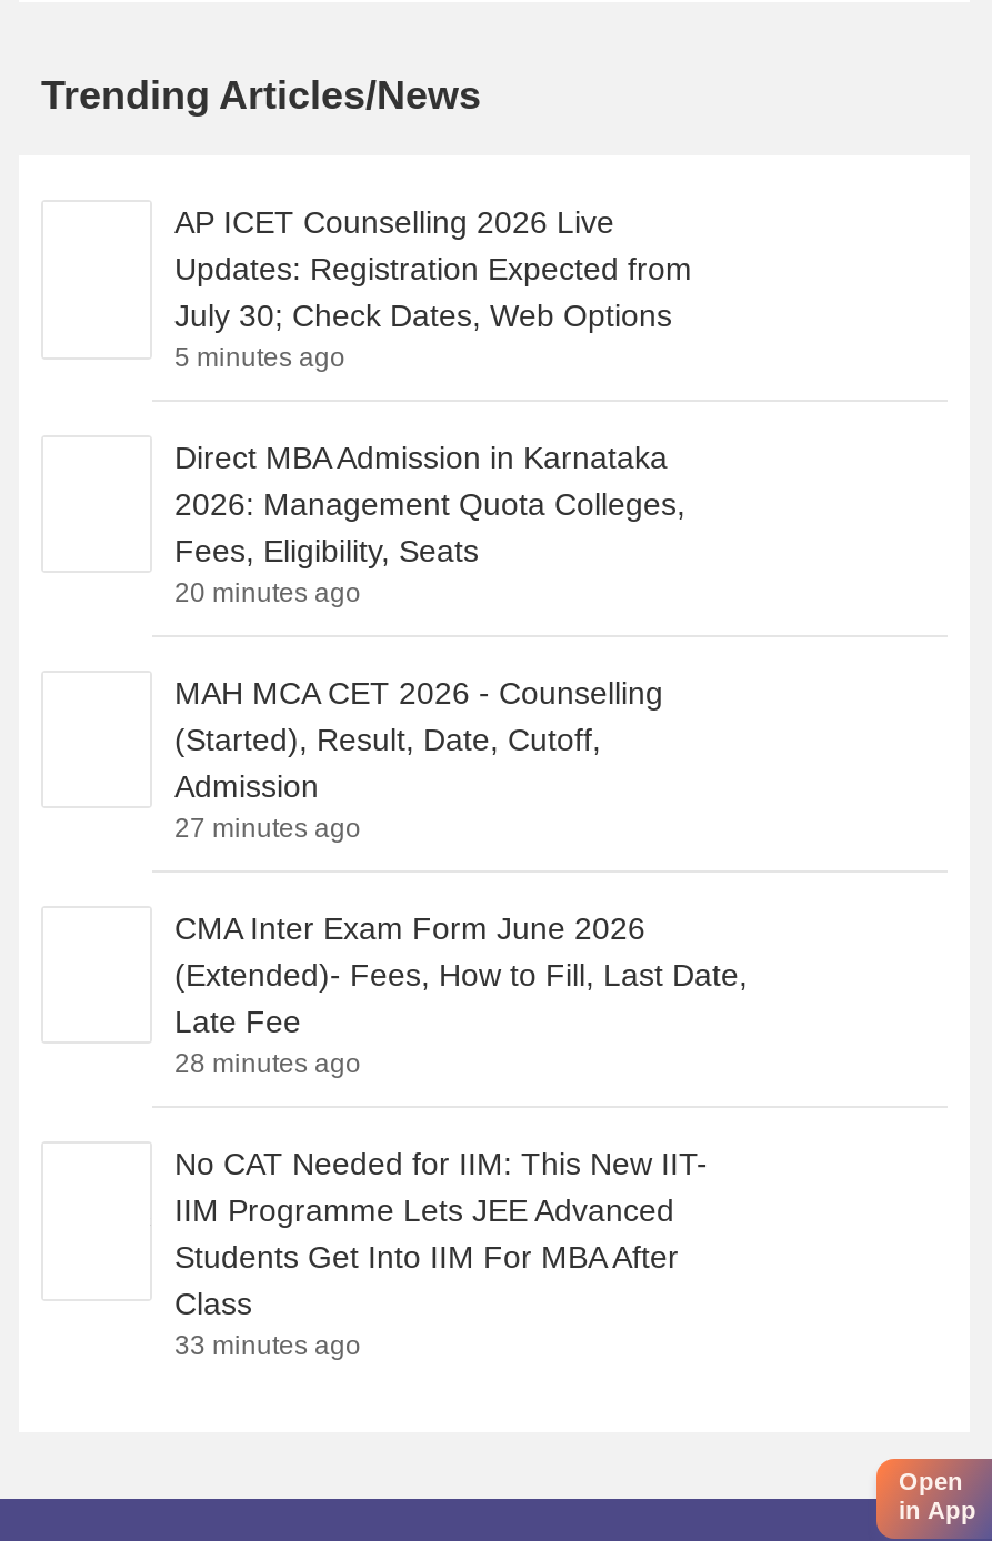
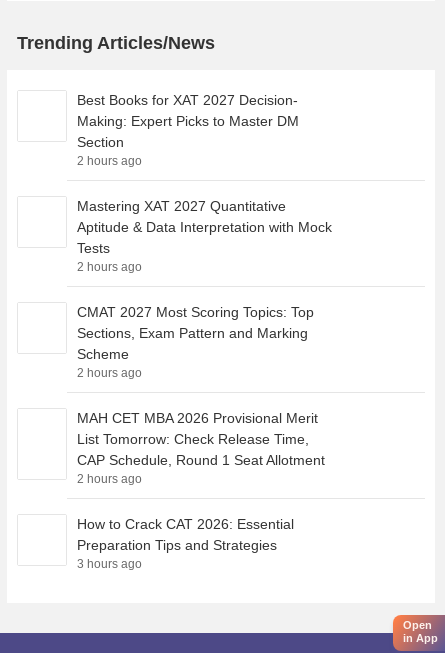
- AP ICET Counselling 2026 Live
- Updates: Registration Expected from
- July 30; Check Dates, Web Options
- 5 minutes ago
+ Best Books for XAT 2027 Decision-
+ Making: Expert Picks to Master DM
+ Section
+ 2 hours ago

- Direct MBA Admission in Karnataka
- 2026: Management Quota Colleges,
- Fees, Eligibility, Seats
- 20 minutes ago
+ Mastering XAT 2027 Quantitative
+ Aptitude & Data Interpretation with Mock
+ Tests
+ 2 hours ago

- MAH MCA CET 2026 - Counselling
- (Started), Result, Date, Cutoff,
- Admission
- 27 minutes ago
+ CMAT 2027 Most Scoring Topics: Top
+ Sections, Exam Pattern and Marking
+ Scheme
+ 2 hours ago

- CMA Inter Exam Form June 2026
- (Extended)- Fees, How to Fill, Last Date,
- Late Fee
- 28 minutes ago
+ MAH CET MBA 2026 Provisional Merit
+ List Tomorrow: Check Release Time,
+ CAP Schedule, Round 1 Seat Allotment
+ 2 hours ago

- No CAT Needed for IIM: This New IIT-
- IIM Programme Lets JEE Advanced
- Students Get Into IIM For MBA After
- Class
- 33 minutes ago
+ How to Crack CAT 2026: Essential
+ Preparation Tips and Strategies
+ 3 hours ago
